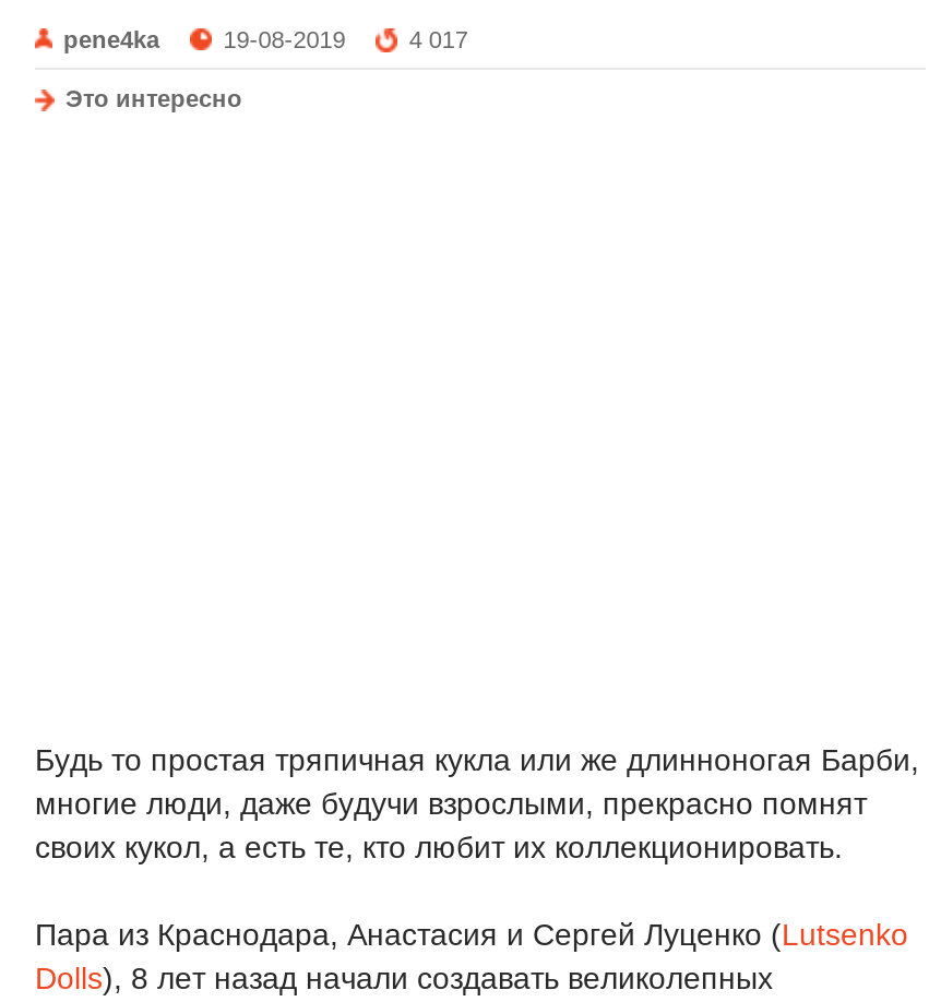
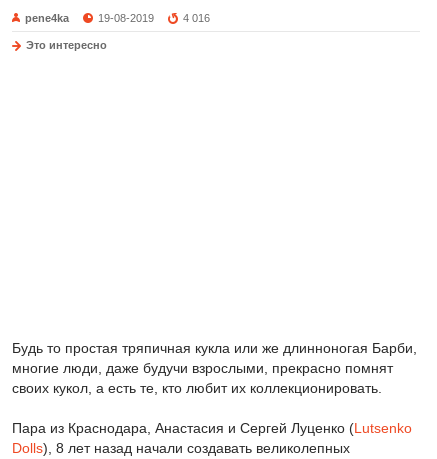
- 4 017
+ 4 016
